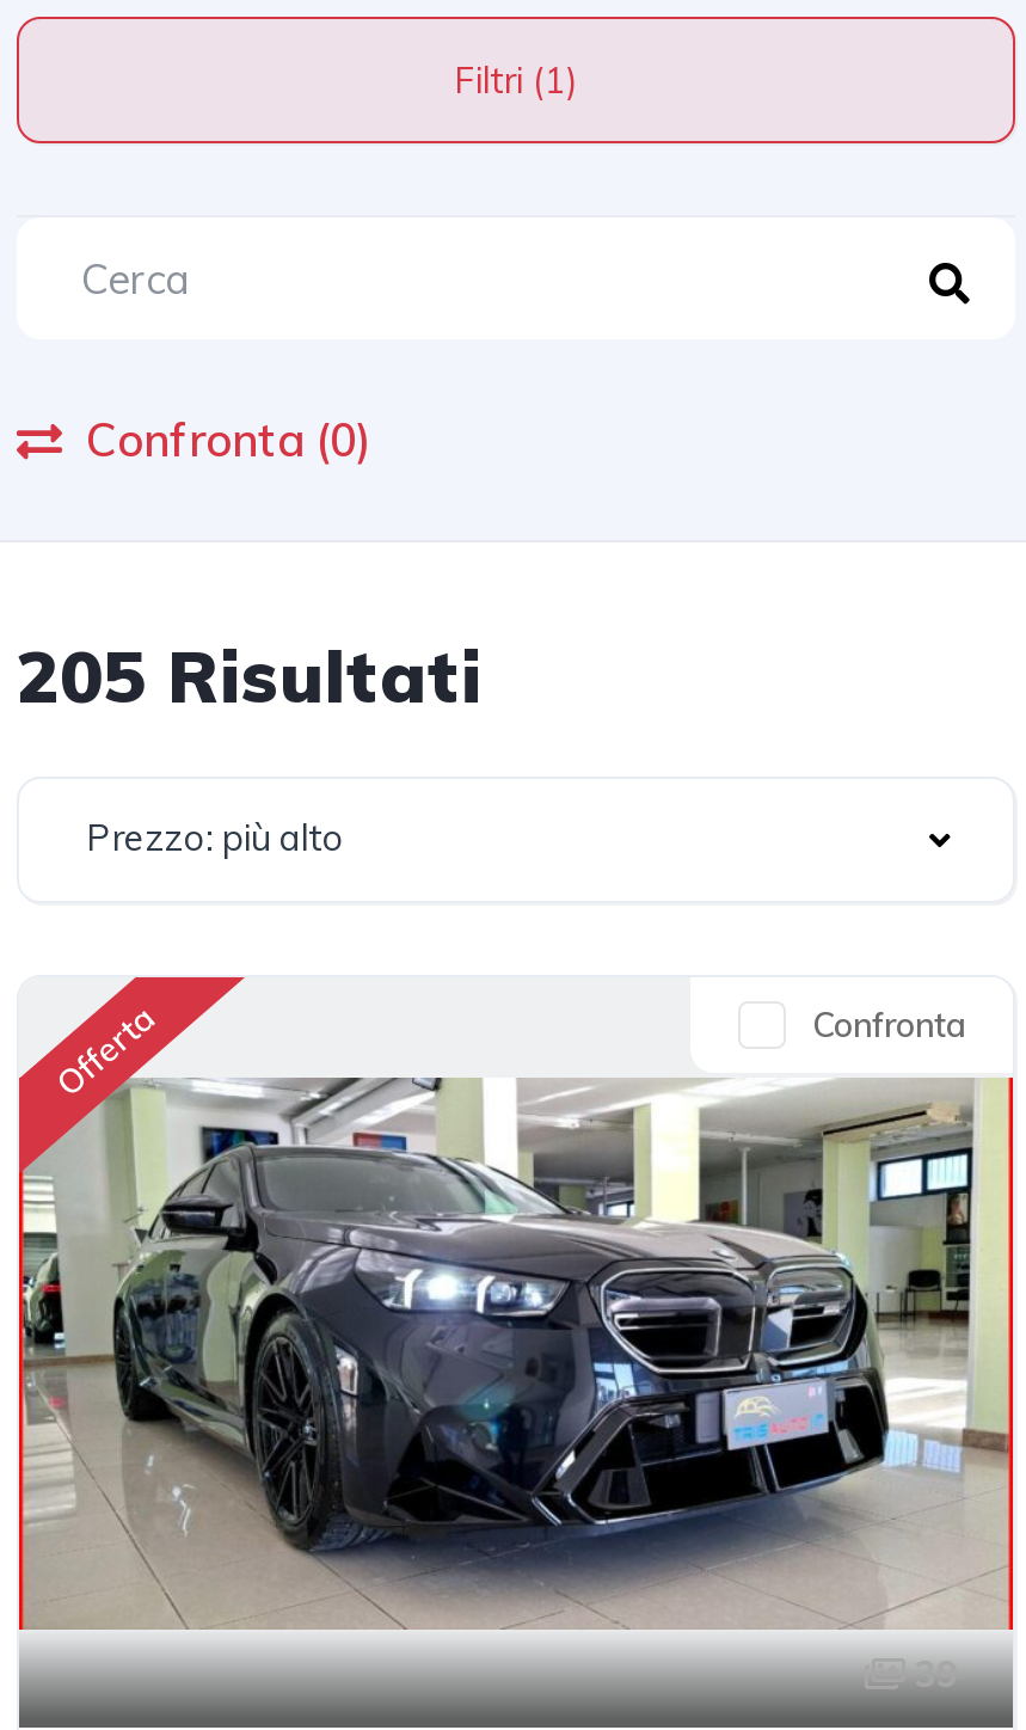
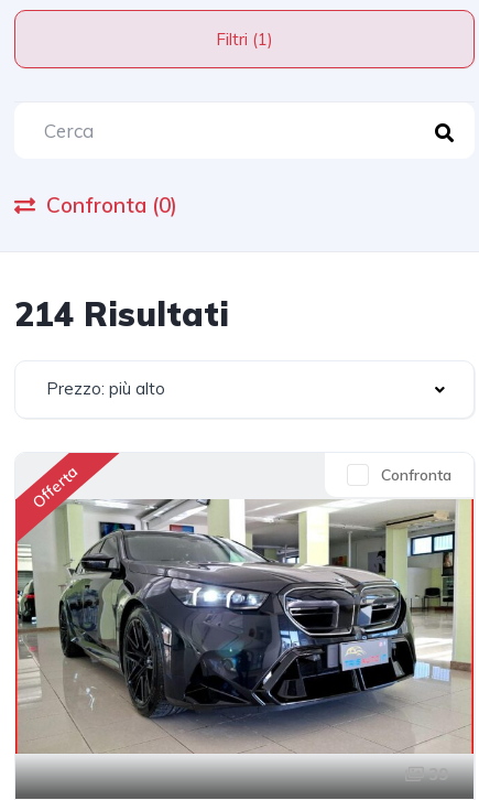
- 205 Risultati
+ 214 Risultati
